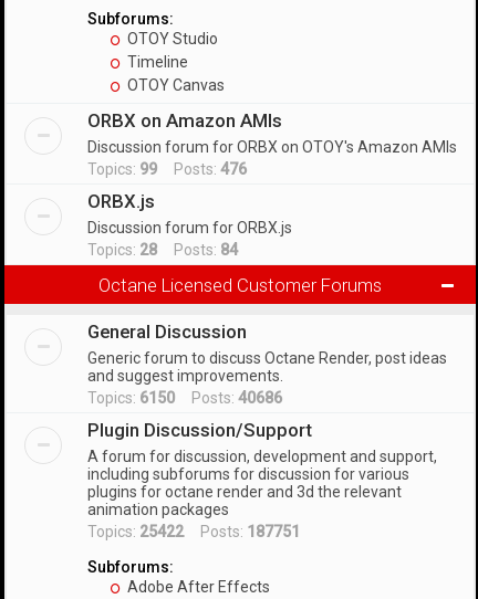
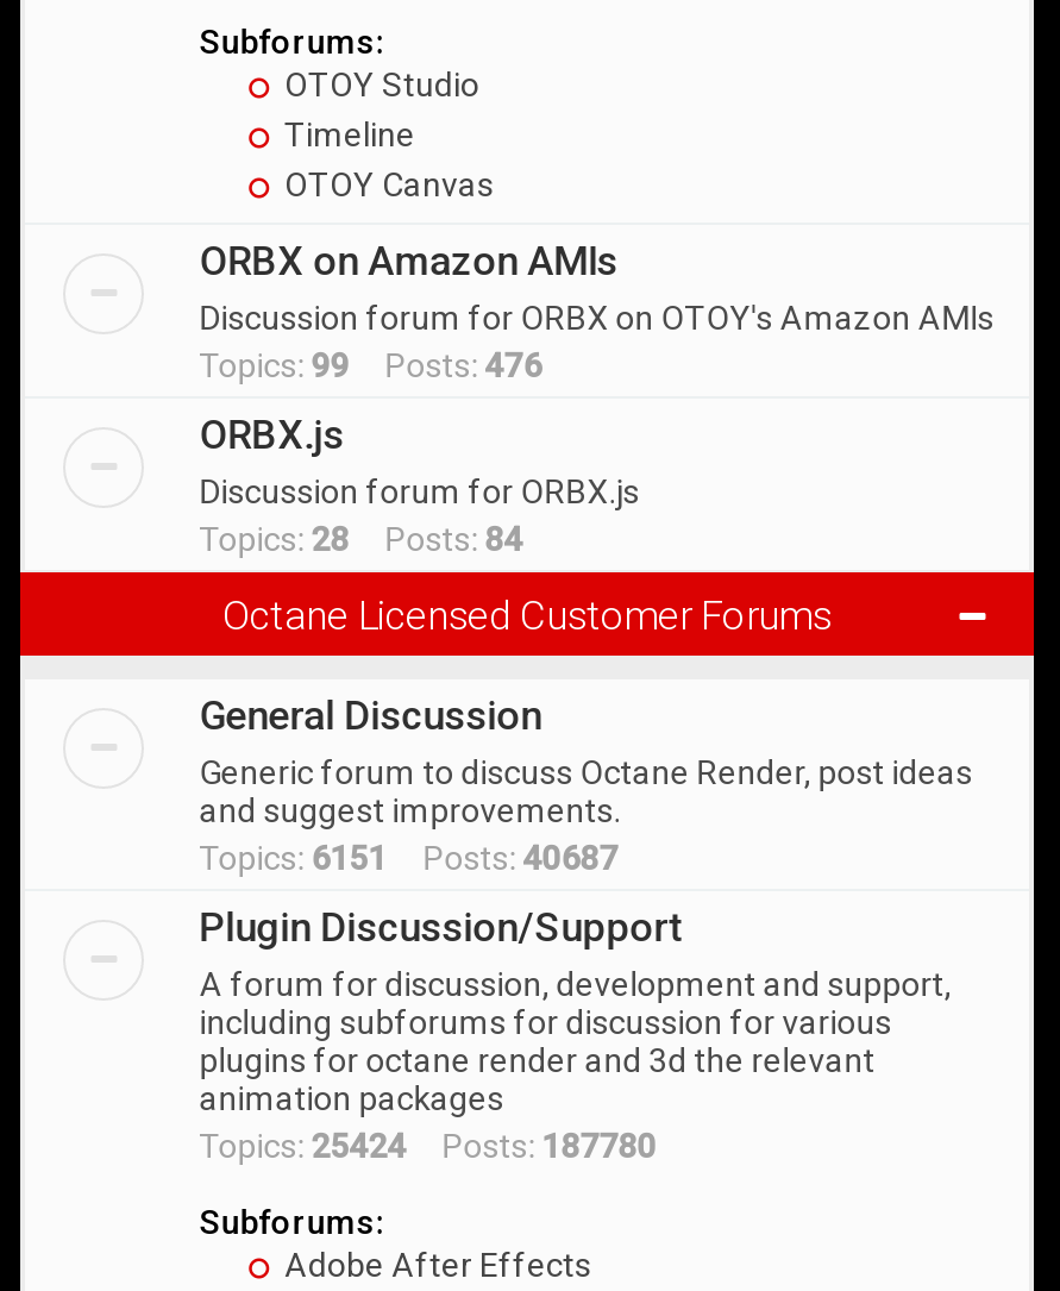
- Topics: 6150 Posts: 40686
+ Topics: 6151 Posts: 40687

- Topics: 25422 Posts: 187751
+ Topics: 25424 Posts: 187780
